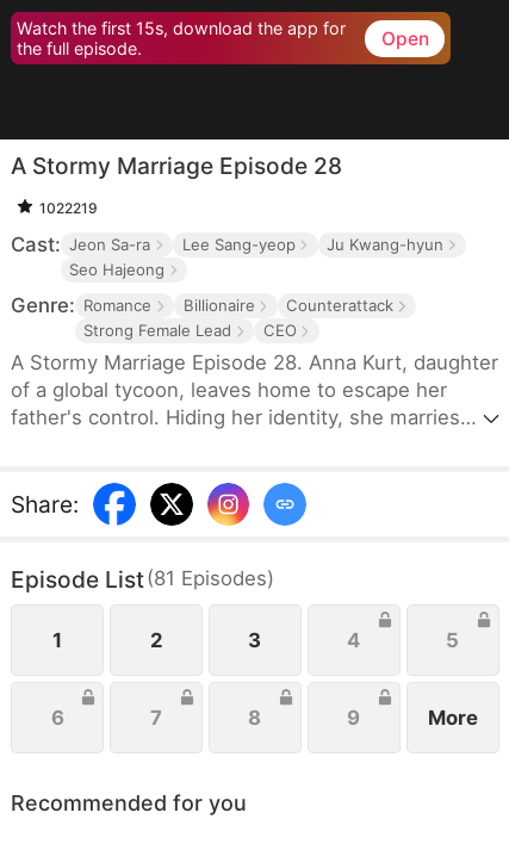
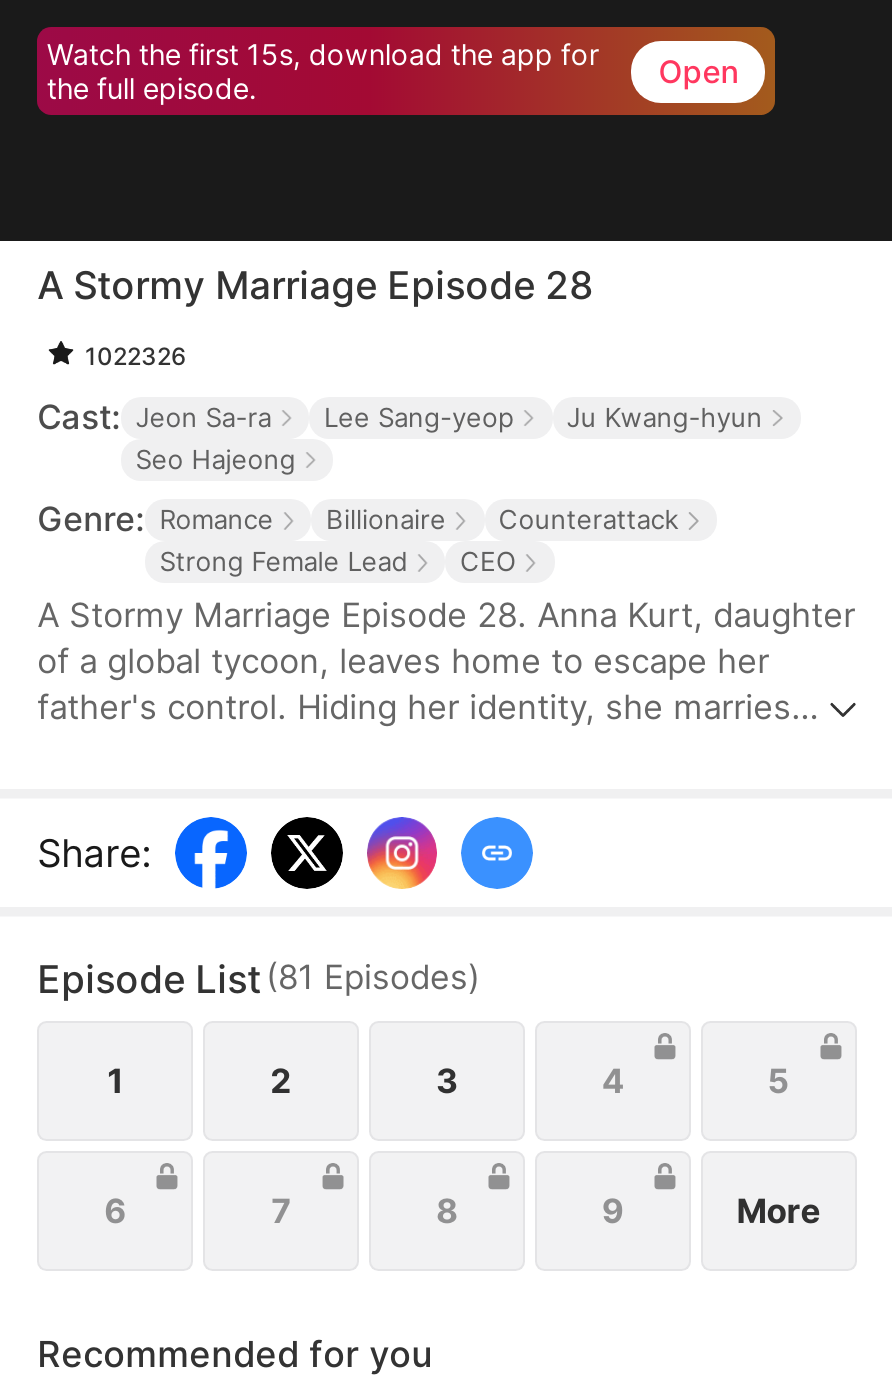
- 1022219
+ 1022326
